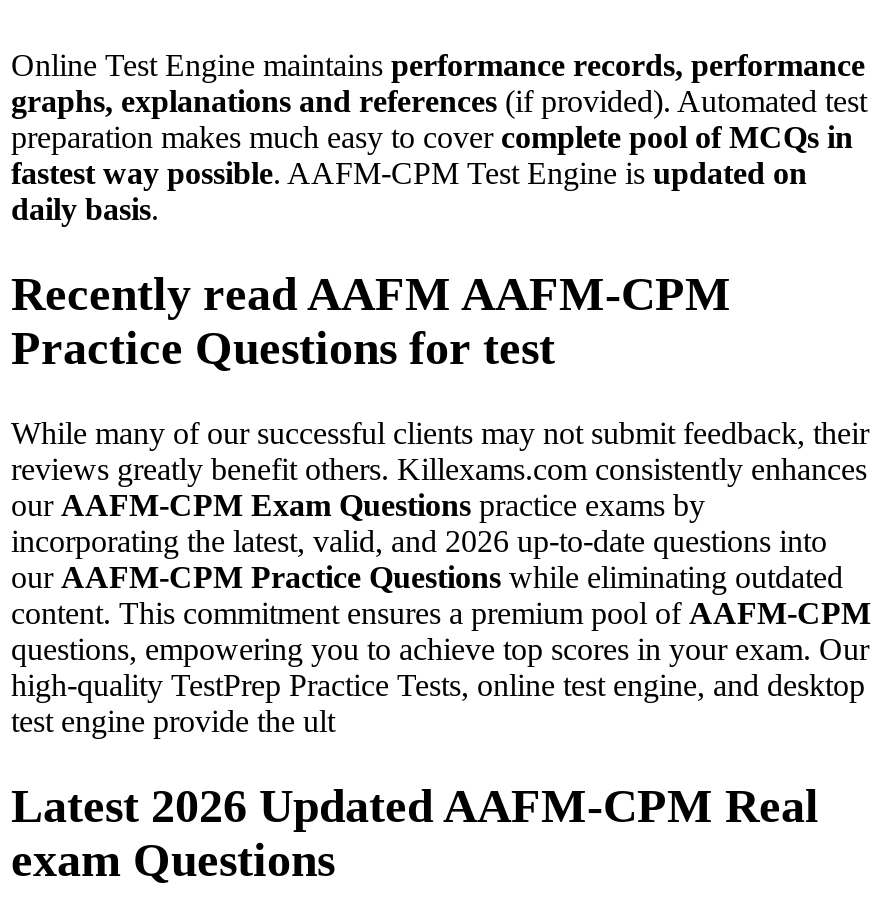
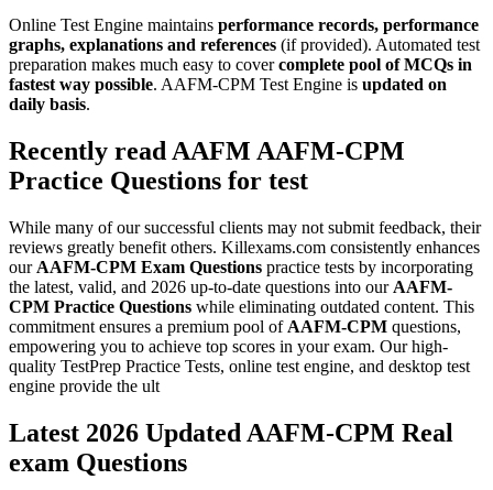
- our AAFM-CPM Exam Questions practice exams by
- incorporating the latest, valid, and 2026 up-to-date questions into
- our AAFM-CPM Practice Questions while eliminating outdated
- content. This commitment ensures a premium pool of AAFM-CPM
- questions, empowering you to achieve top scores in your exam. Our
- high-quality TestPrep Practice Tests, online test engine, and desktop
- test engine provide the ult
+ our AAFM-CPM Exam Questions practice tests by incorporating
+ the latest, valid, and 2026 up-to-date questions into our AAFM-
+ CPM Practice Questions while eliminating outdated content. This
+ commitment ensures a premium pool of AAFM-CPM questions,
+ empowering you to achieve top scores in your exam. Our high-
+ quality TestPrep Practice Tests, online test engine, and desktop test
+ engine provide the ult
